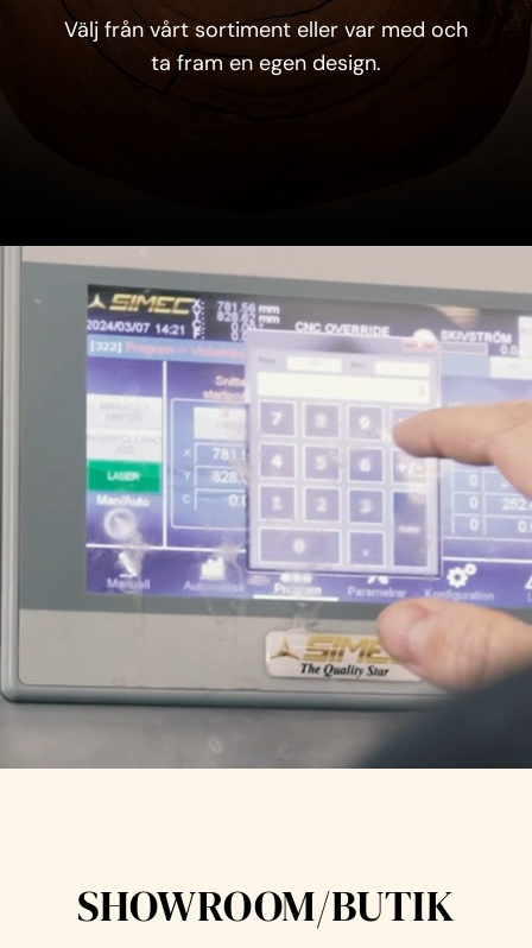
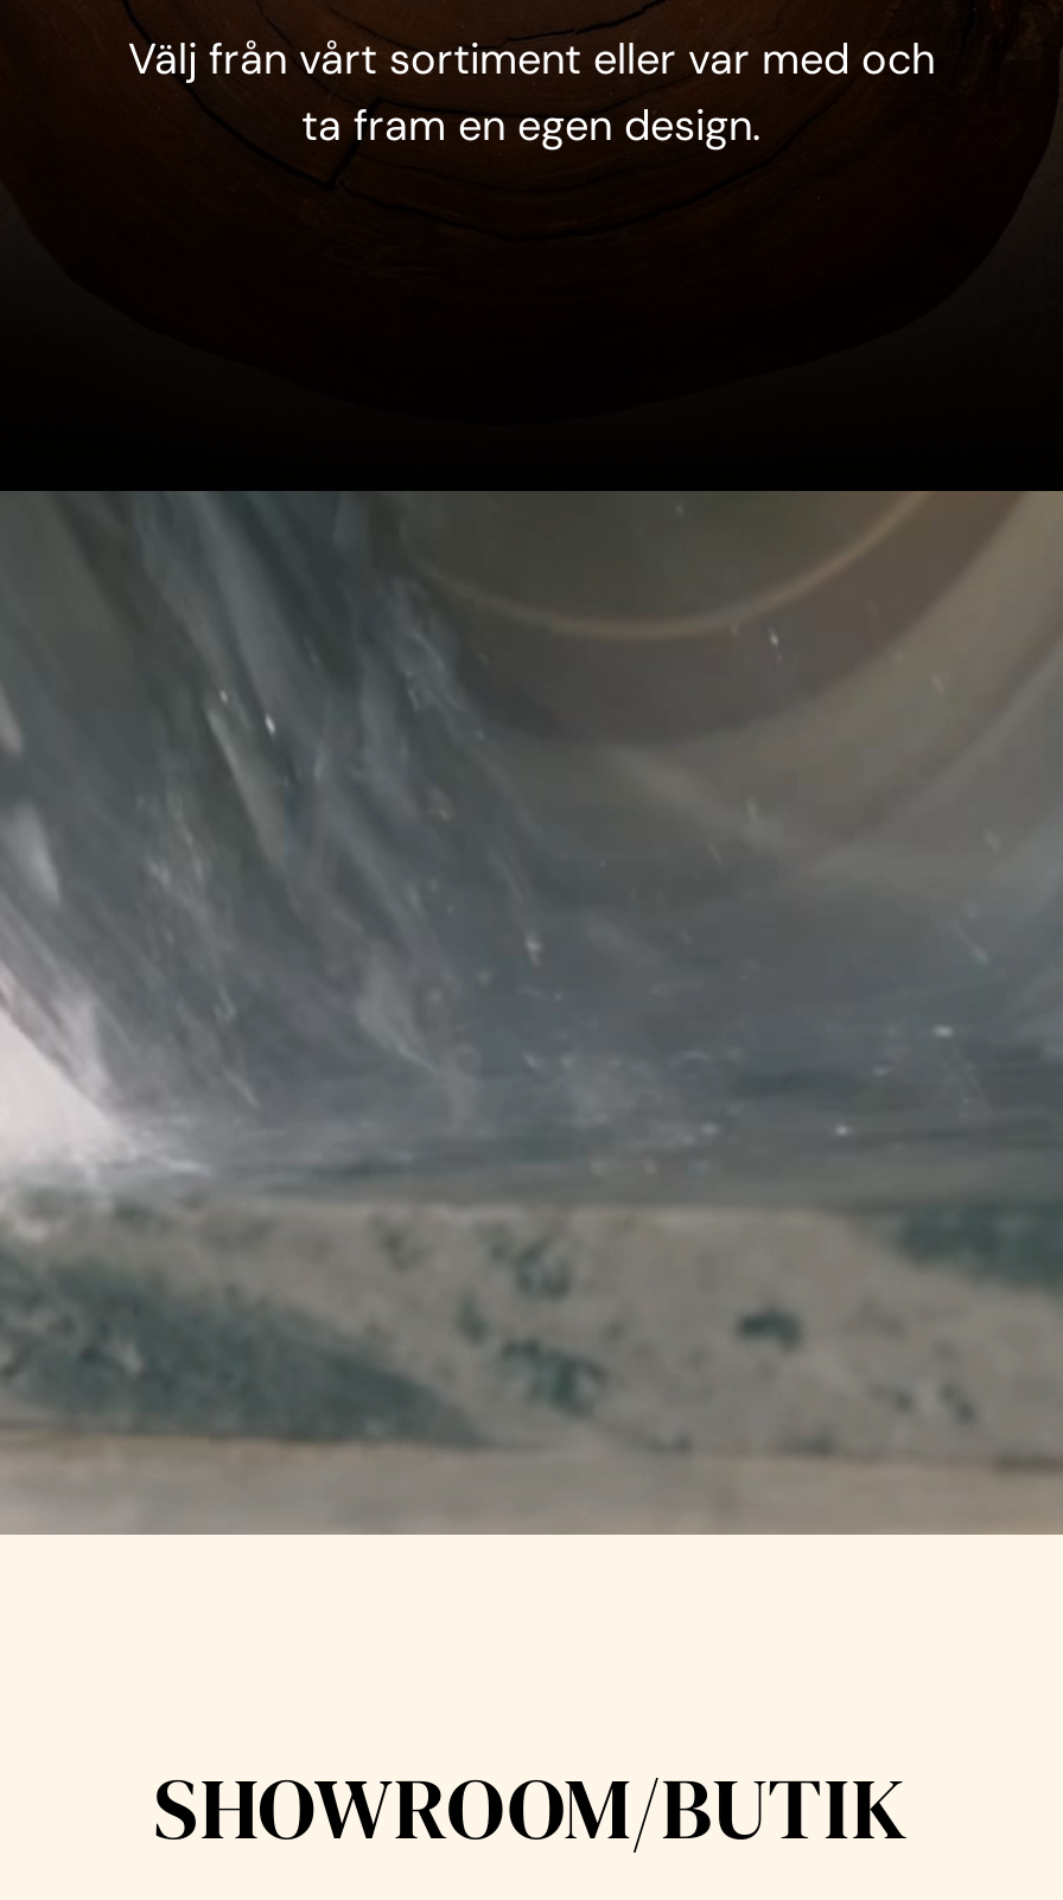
- [image]
+ [image]
